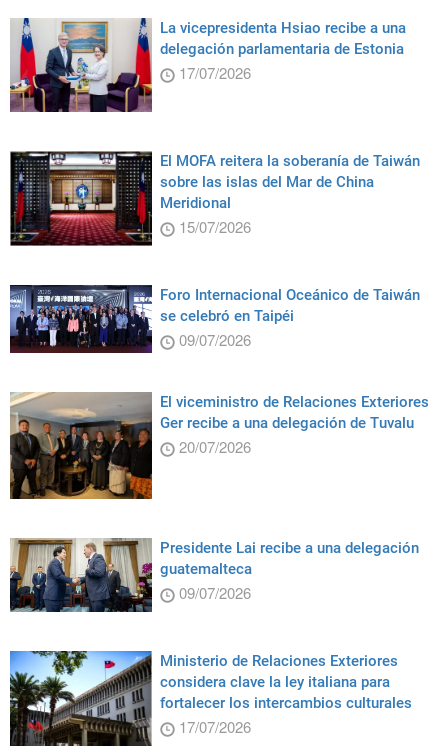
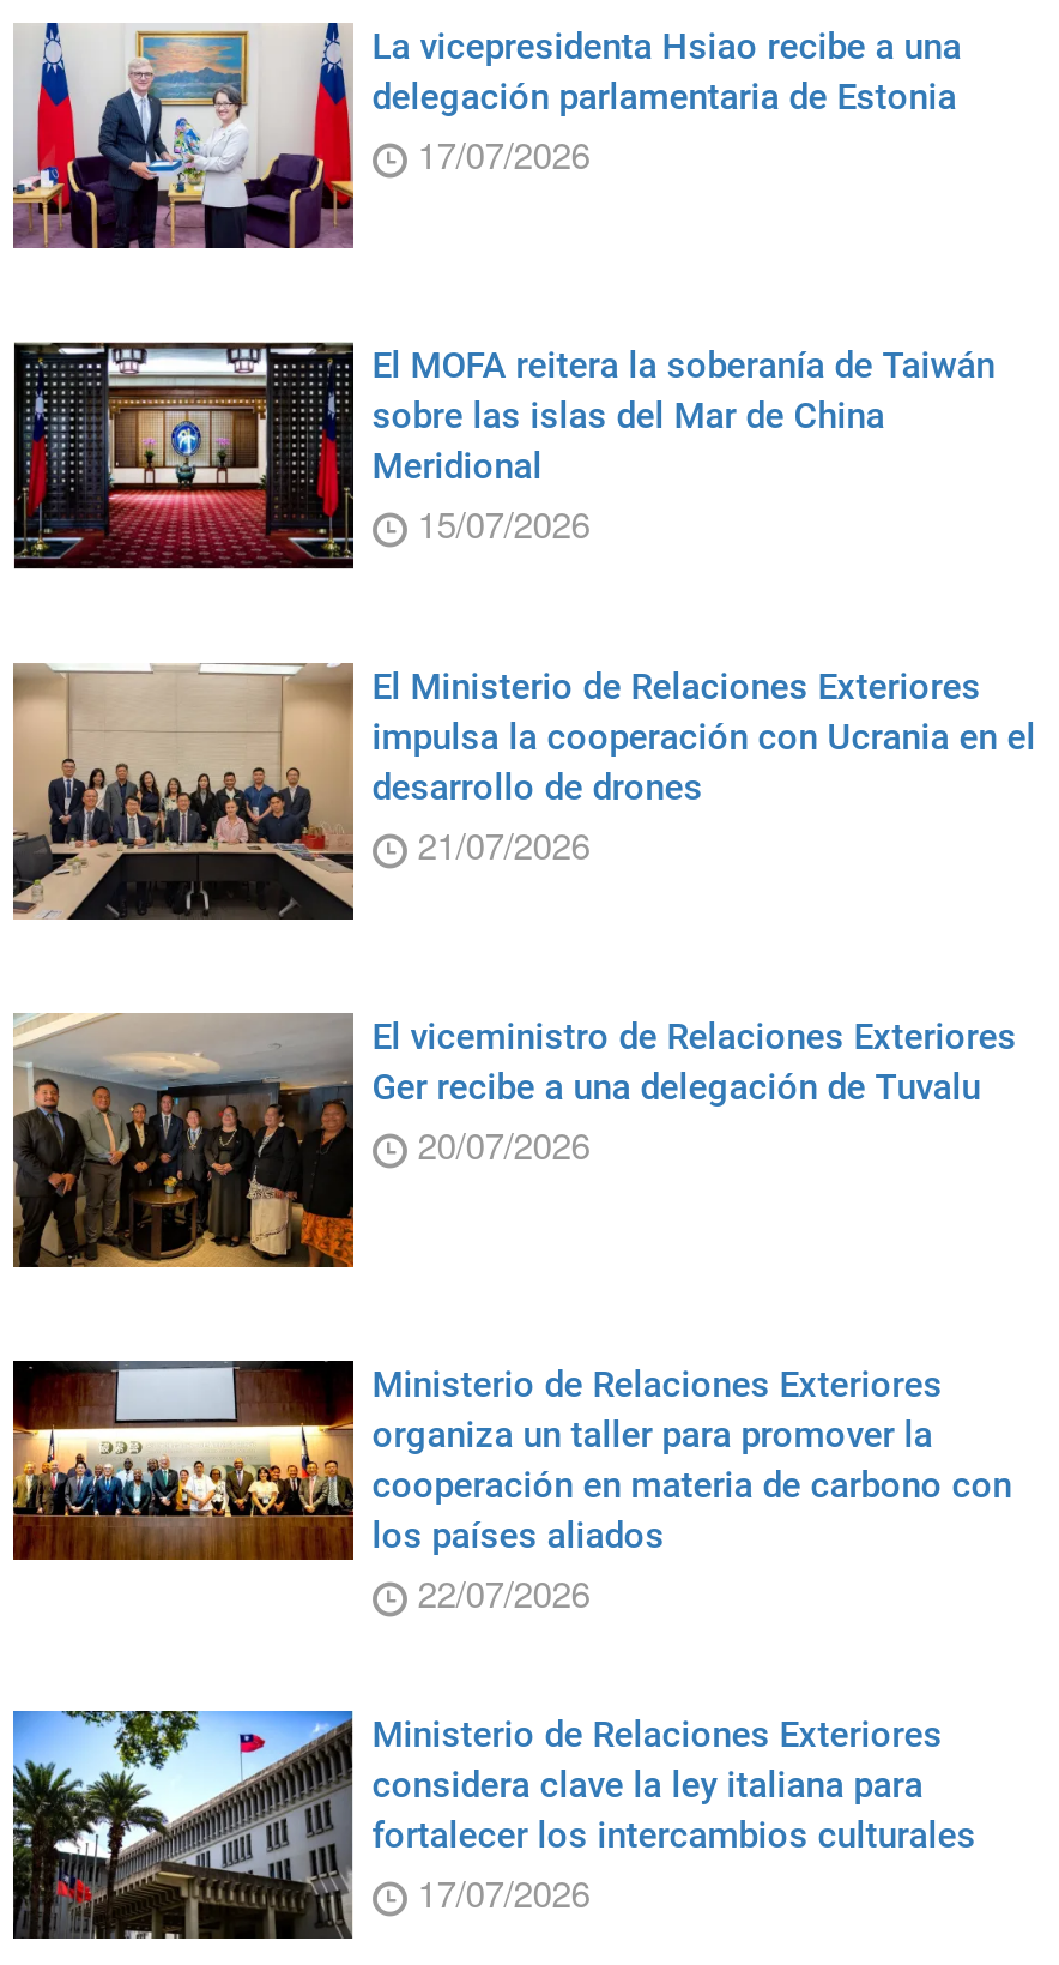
- [image]
- Foro Internacional Oceánico de Taiwán
- se celebró en Taipéi
- 09/07/2026
+ [image]
+ El Ministerio de Relaciones Exteriores
+ impulsa la cooperación con Ucrania en el
+ desarrollo de drones
+ 21/07/2026

- [image]
- Presidente Lai recibe a una delegación
- guatemalteca
- 09/07/2026
+ [image]
+ Ministerio de Relaciones Exteriores
+ organiza un taller para promover la
+ cooperación en materia de carbono con
+ los países aliados
+ 22/07/2026
